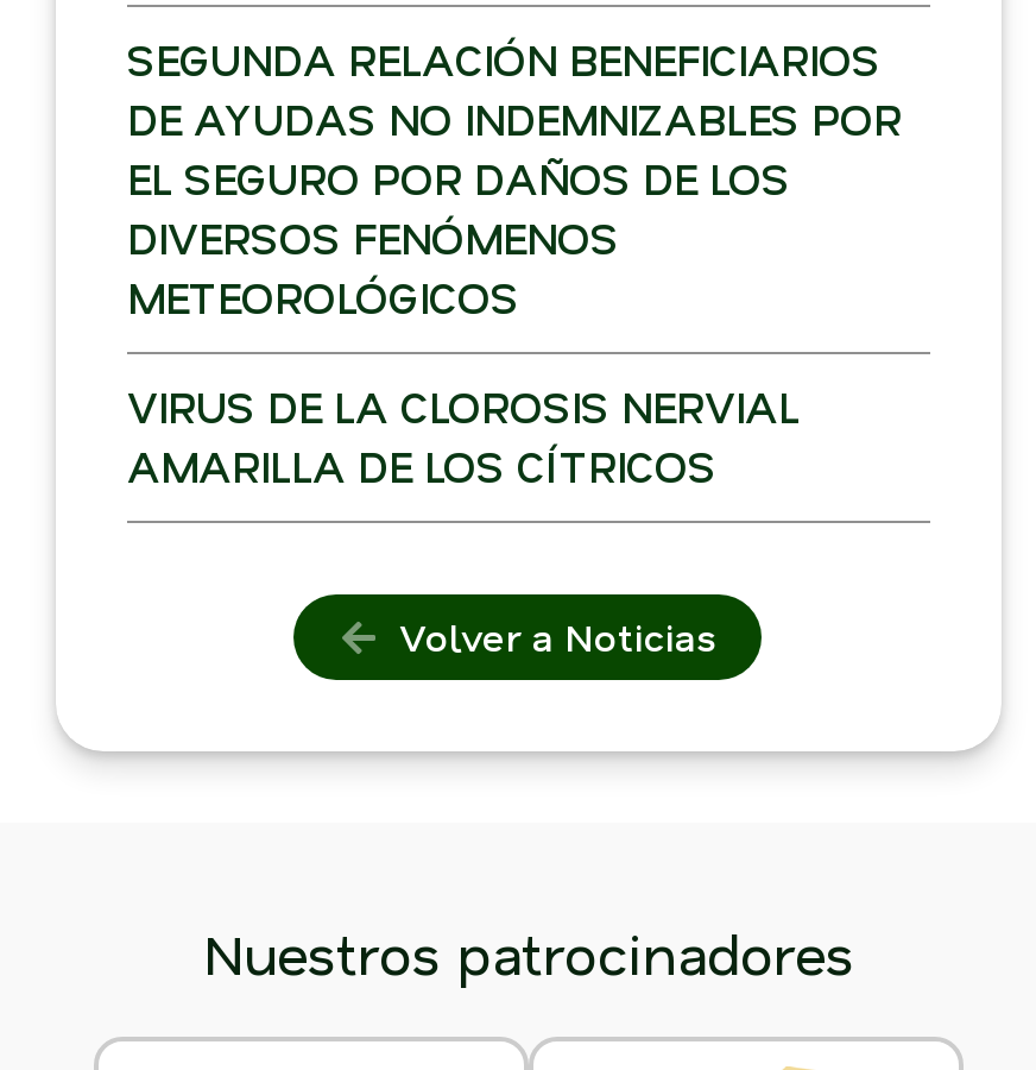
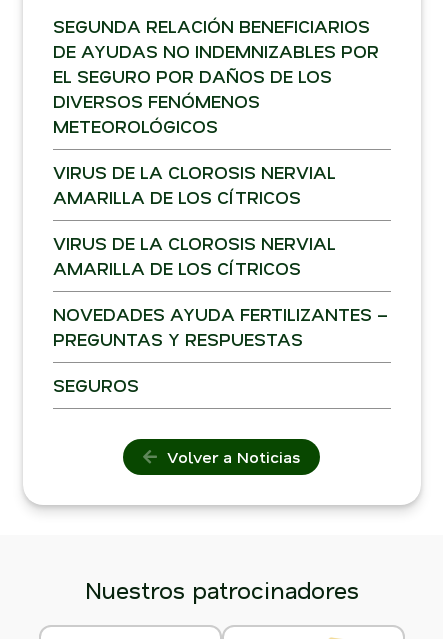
+ VIRUS DE LA CLOROSIS NERVIAL
+ AMARILLA DE LOS CÍTRICOS
+ NOVEDADES AYUDA FERTILIZANTES –
+ PREGUNTAS Y RESPUESTAS
+ SEGUROS
